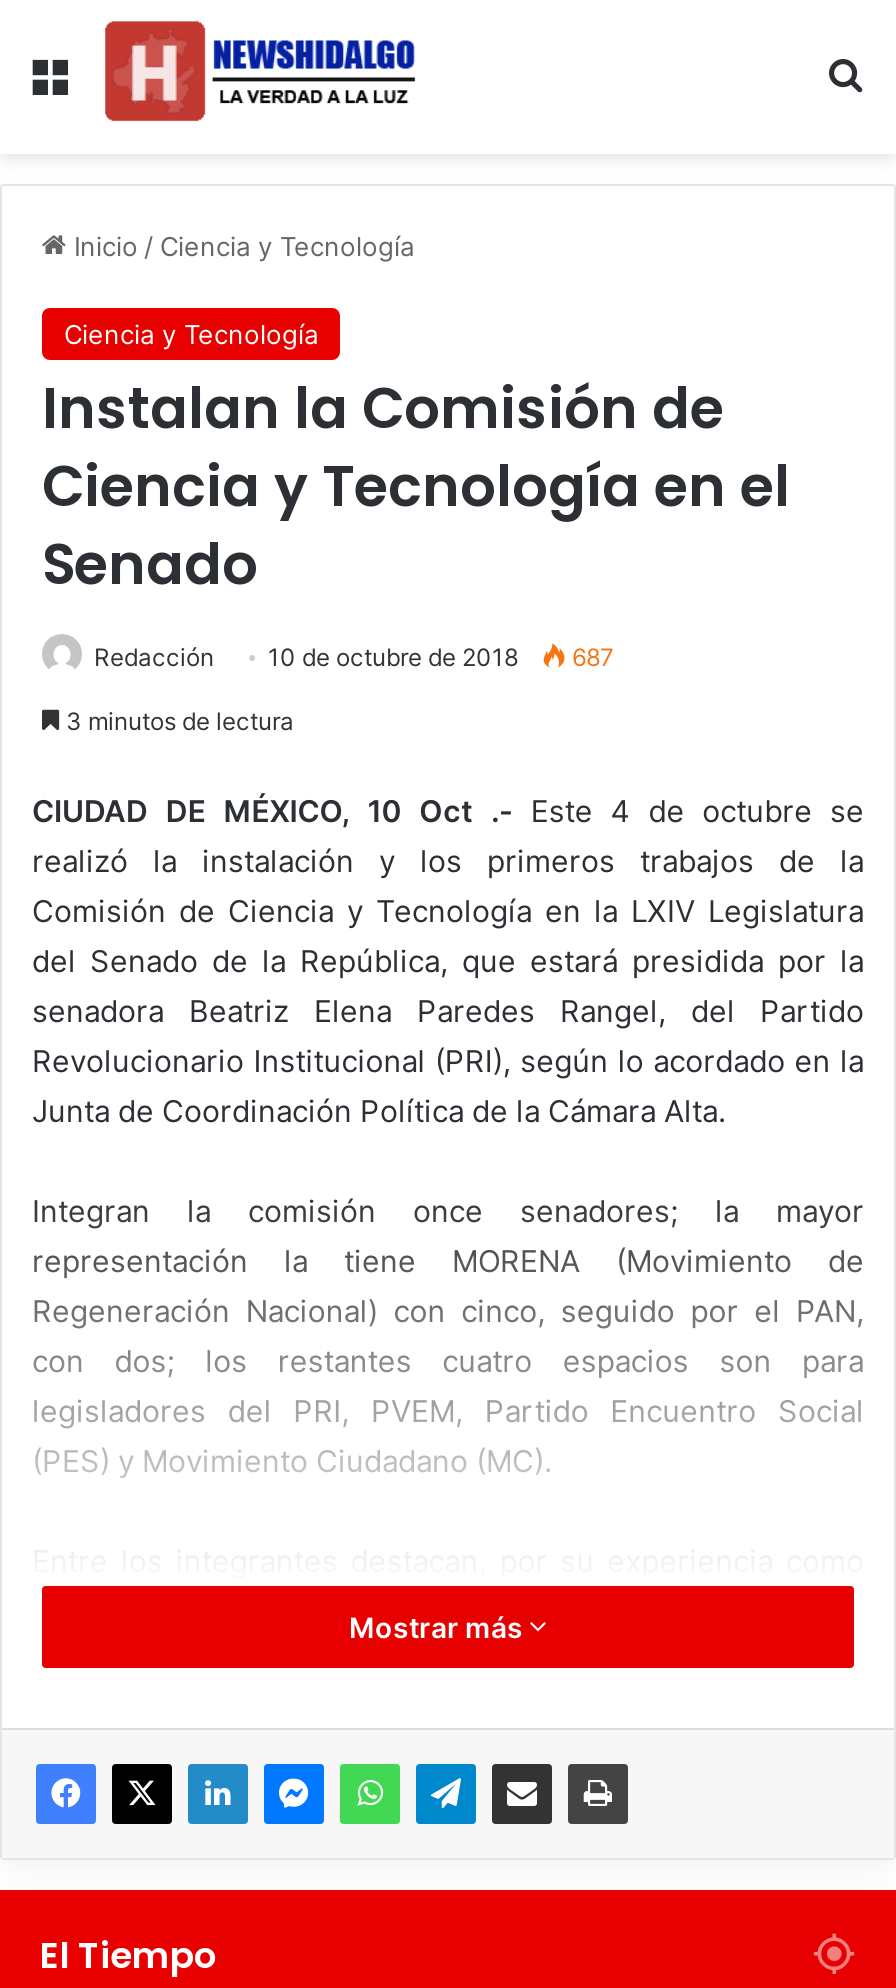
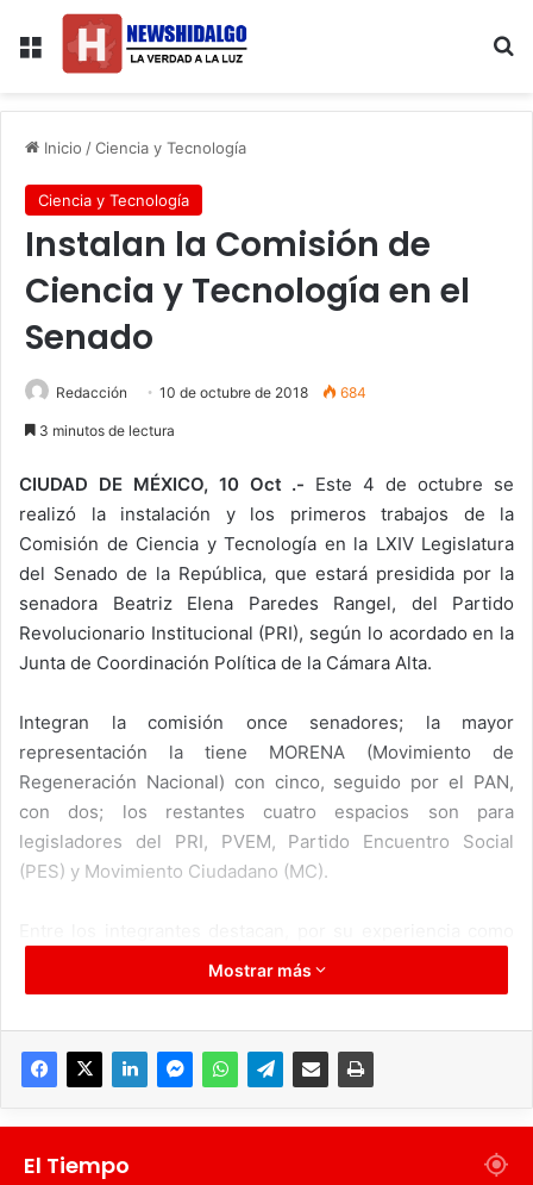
- Redacción 10 de octubre de 2018 687
+ Redacción 10 de octubre de 2018 684
